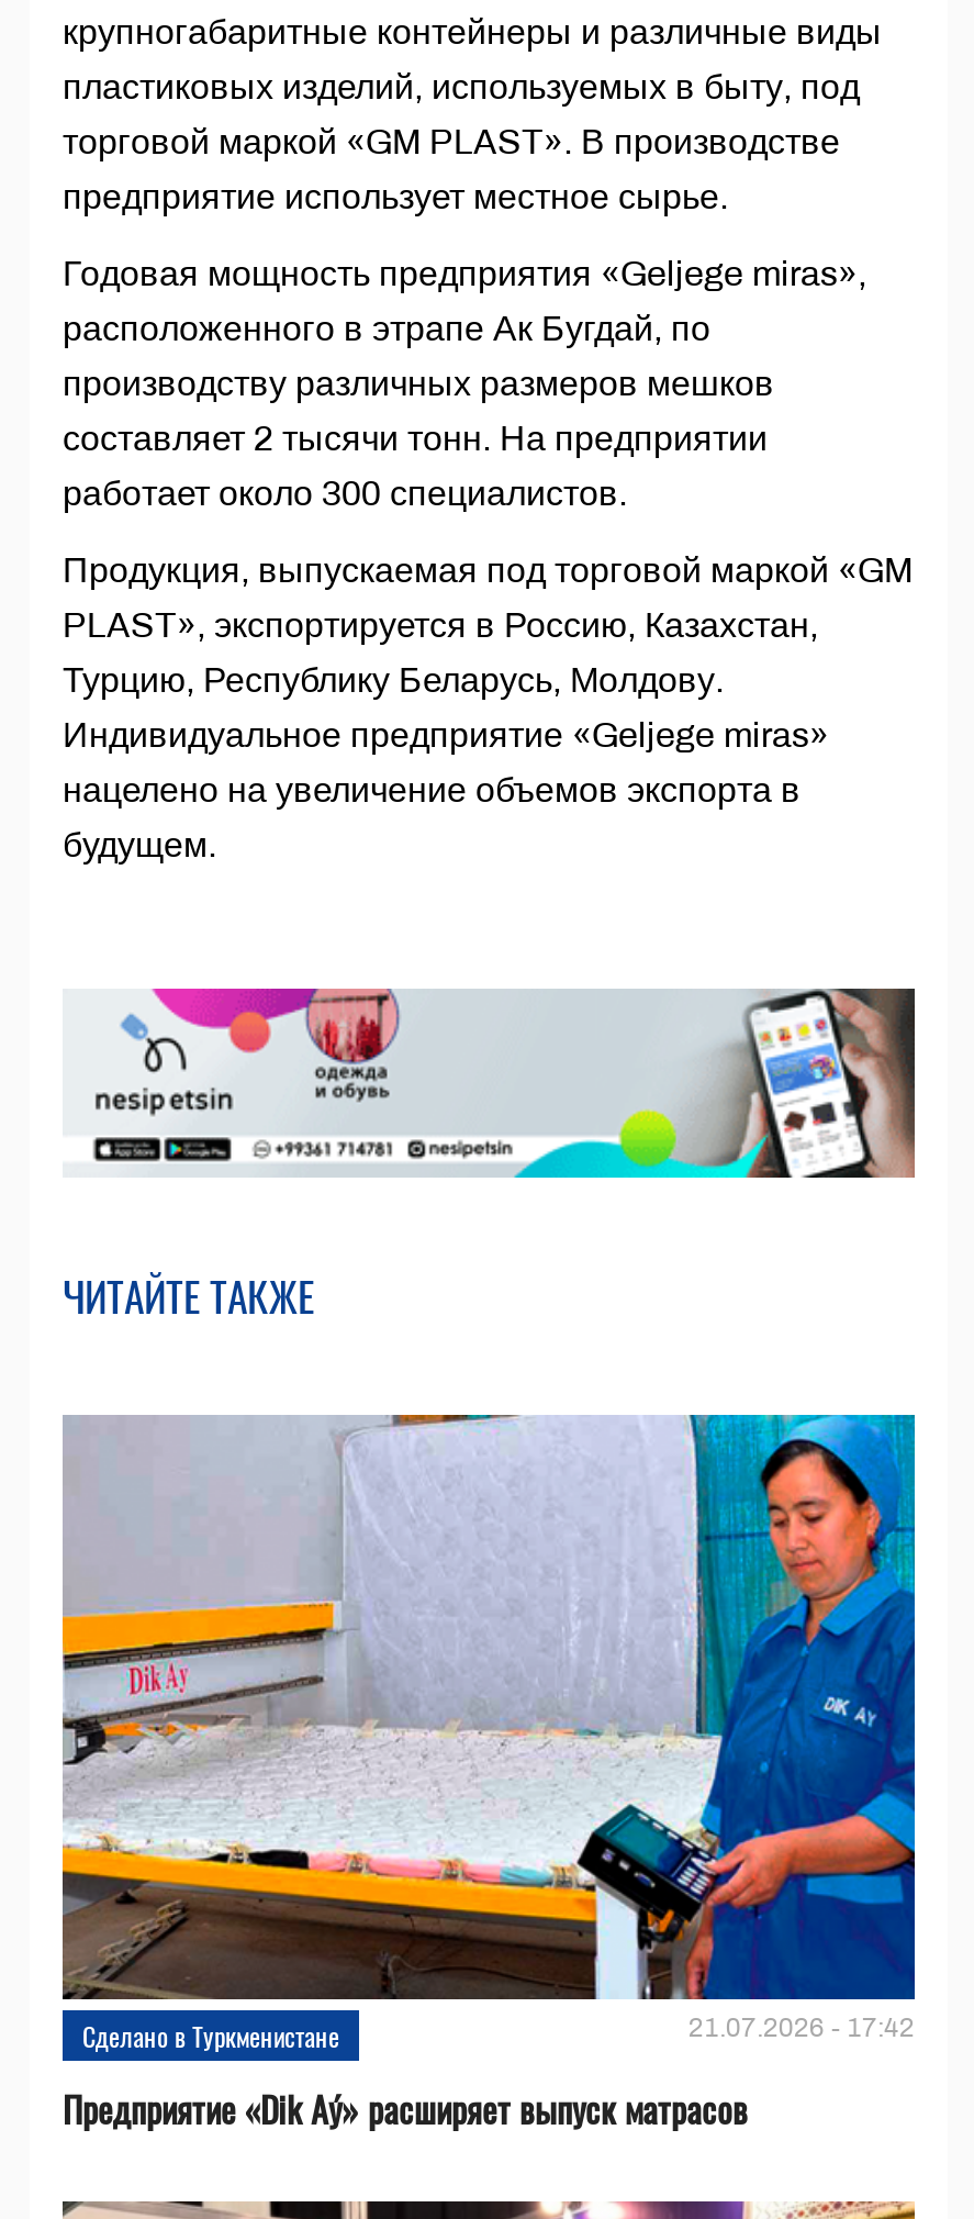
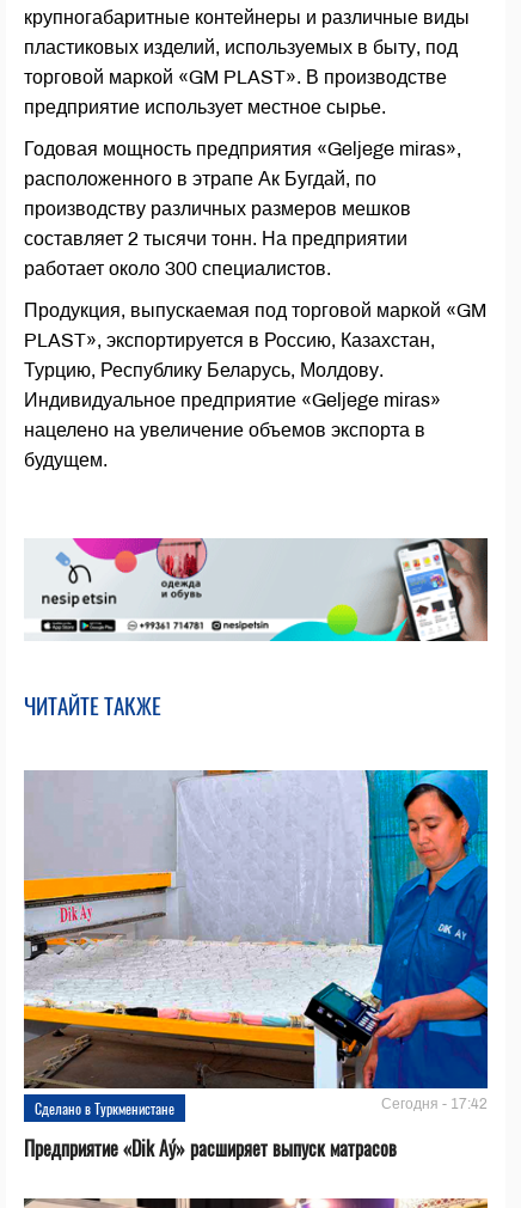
- 21.07.2026 - 17:42
+ Сегодня - 17:42
